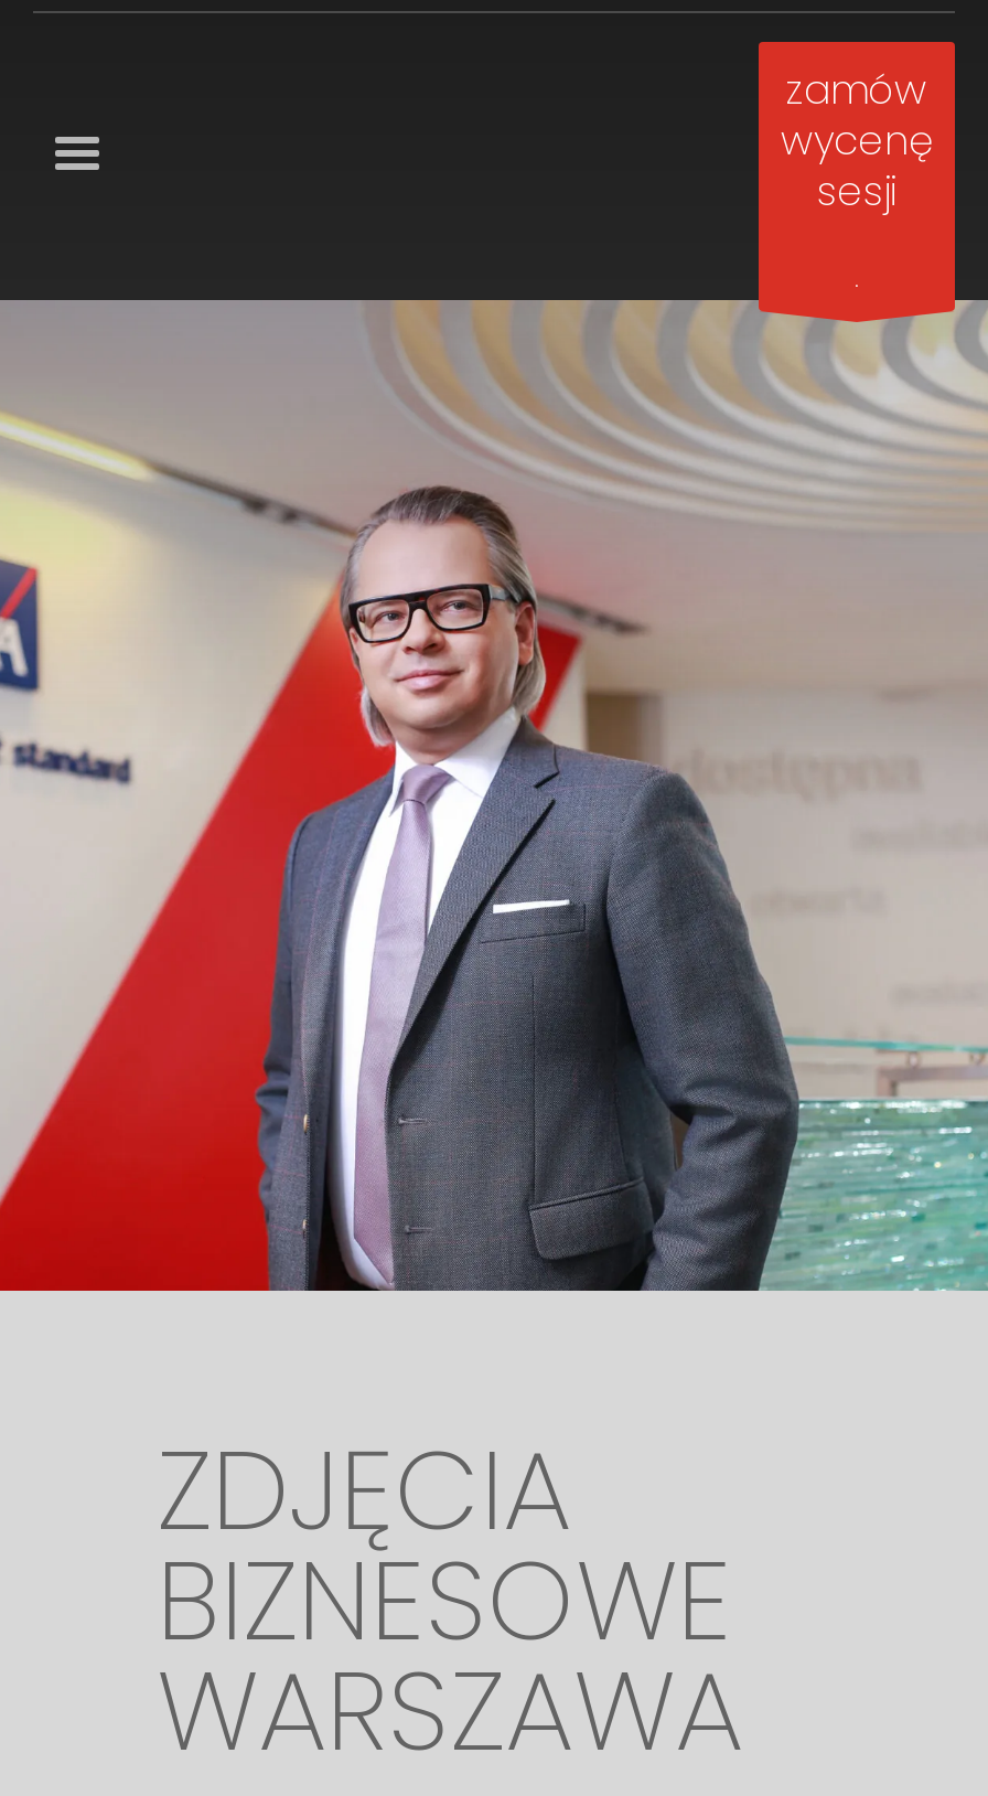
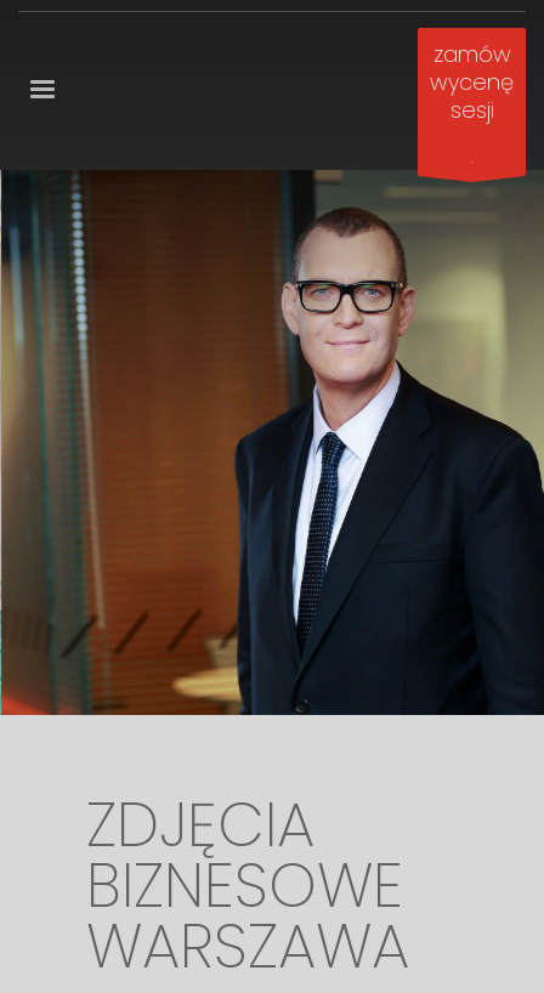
- [image]
+ [image]
